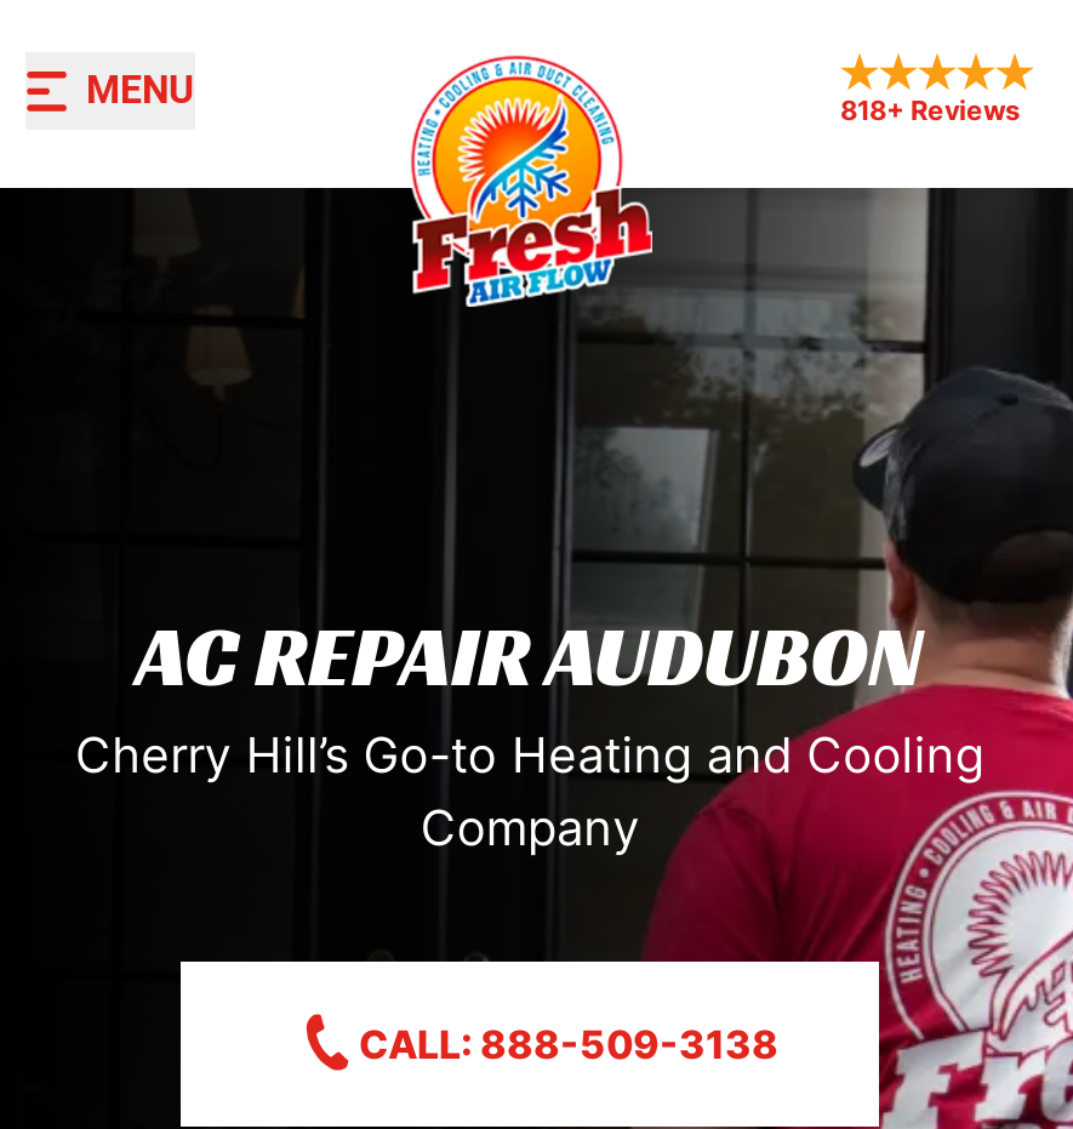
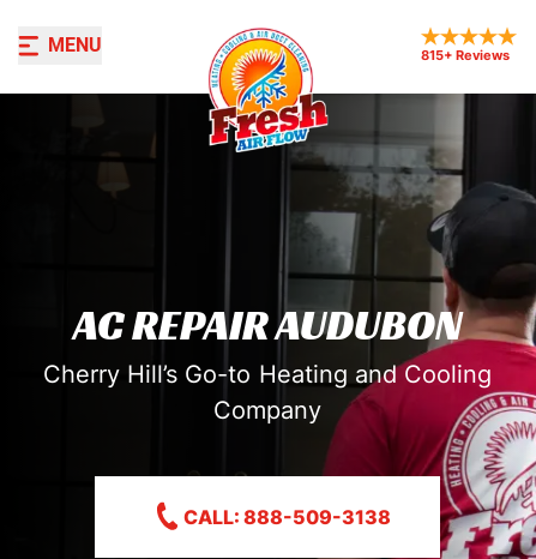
- 818+ Reviews
+ 815+ Reviews
